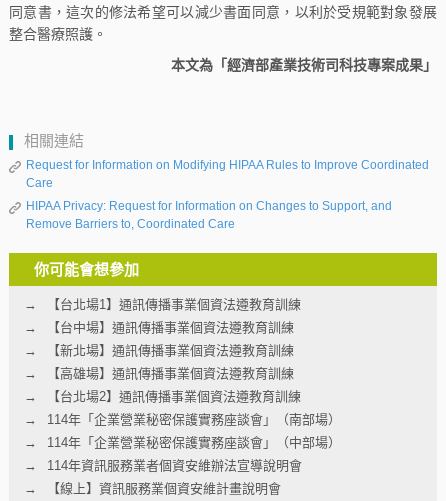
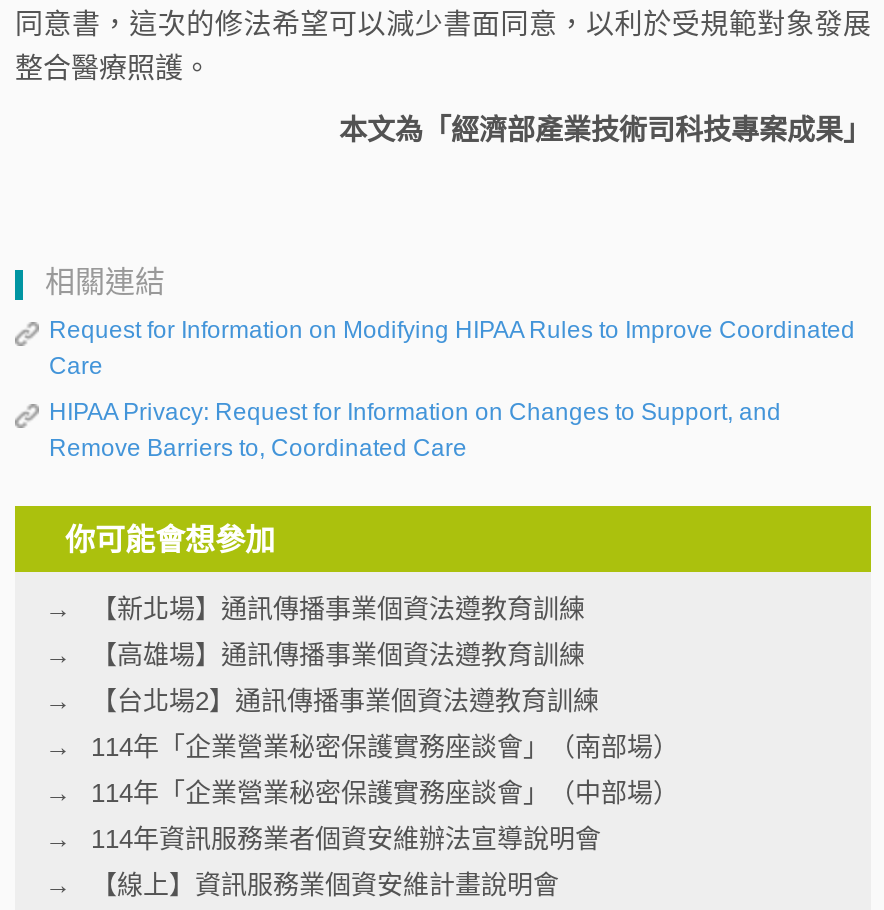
- 【台北場1】通訊傳播事業個資法遵教育訓練
- 【台中場】通訊傳播事業個資法遵教育訓練
